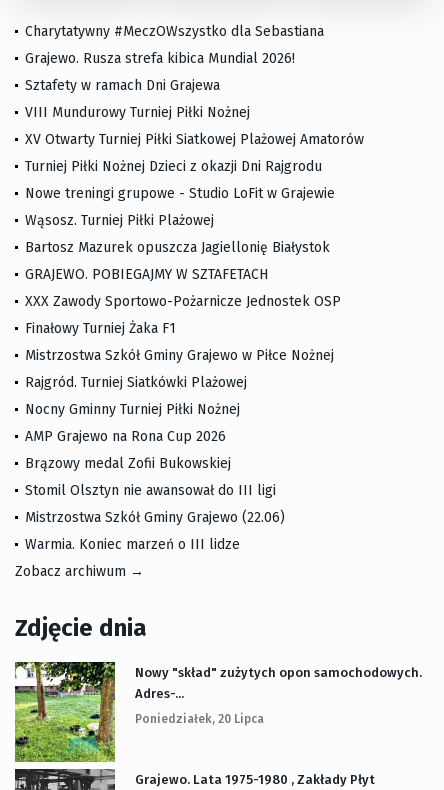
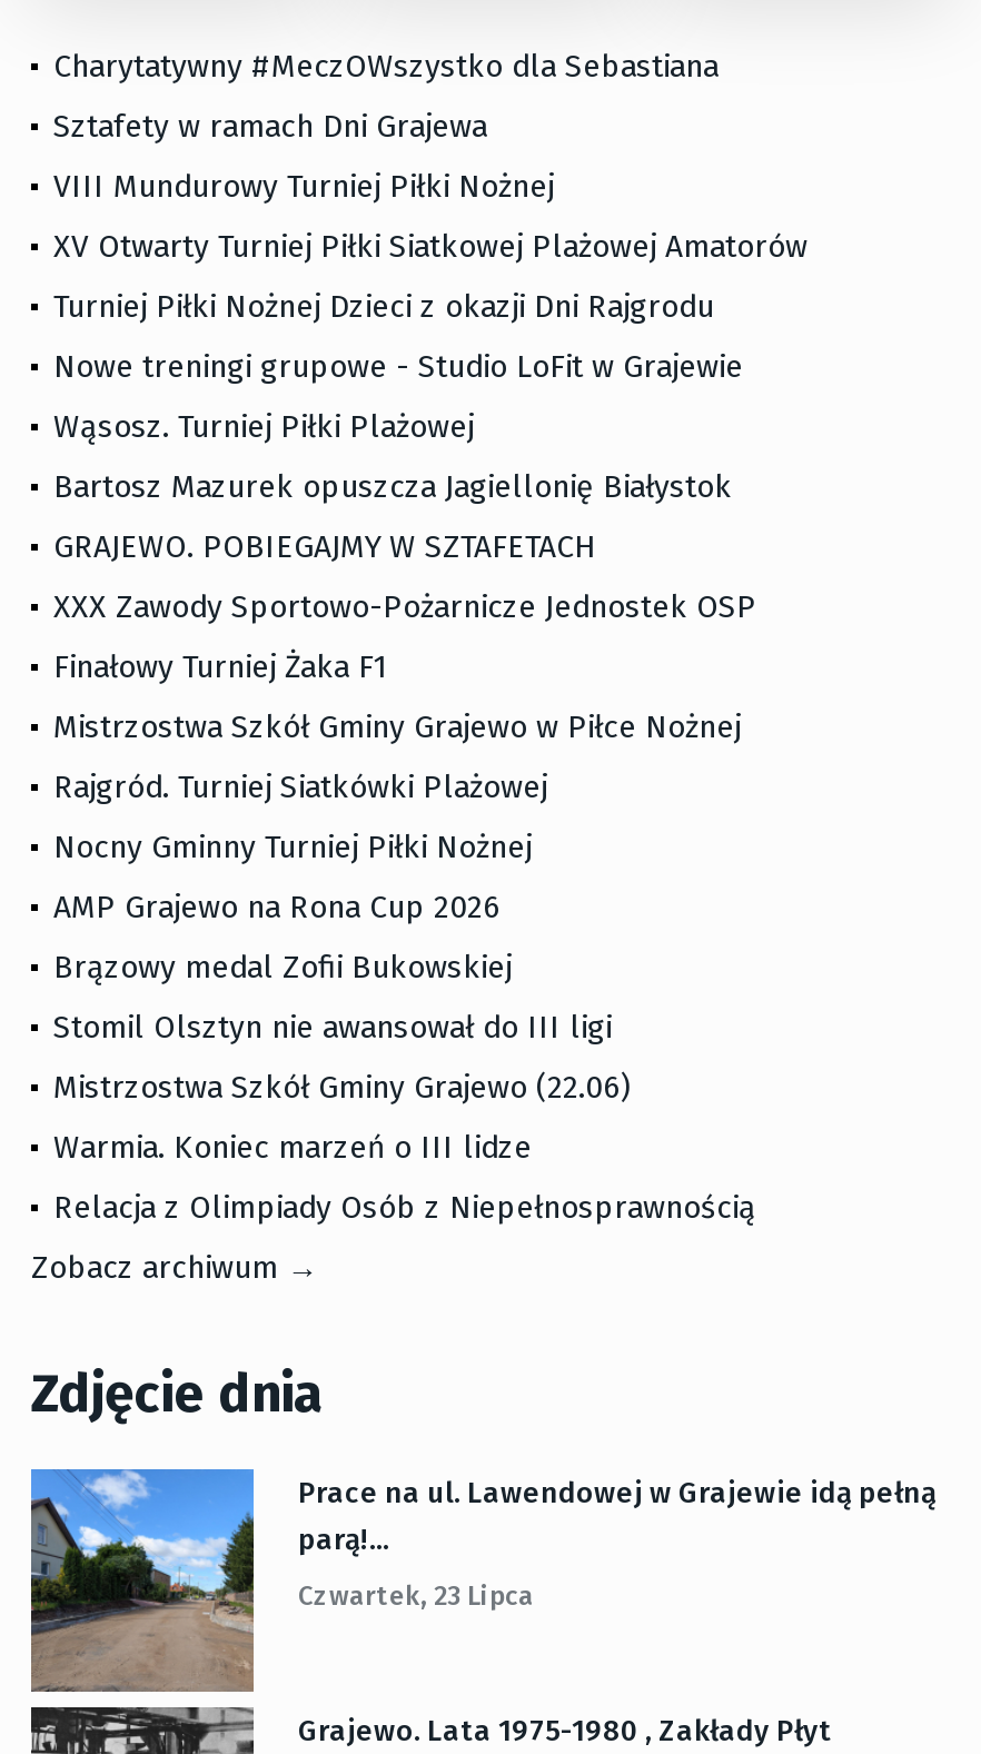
- Grajewo. Rusza strefa kibica Mundial 2026!

moved up: Sztafety w ramach Dni Grajewa | VIII Mundurowy Turniej Piłki Nożnej | XV Otwarty Turniej Piłki Siatkowej Plażowej Amatorów | ... | Mistrzostwa Szkół Gminy Grajewo (22.06) | Warmia. Koniec marzeń o III lidze

+ Relacja z Olimpiady Osób z Niepełnosprawnością

- [image]
- Nowy "skład" zużytych opon samochodowych.
- Adres-...
+ [image]
+ Prace na ul. Lawendowej w Grajewie idą pełną
+ parą!...

- Poniedziałek, 20 Lipca
+ Czwartek, 23 Lipca
